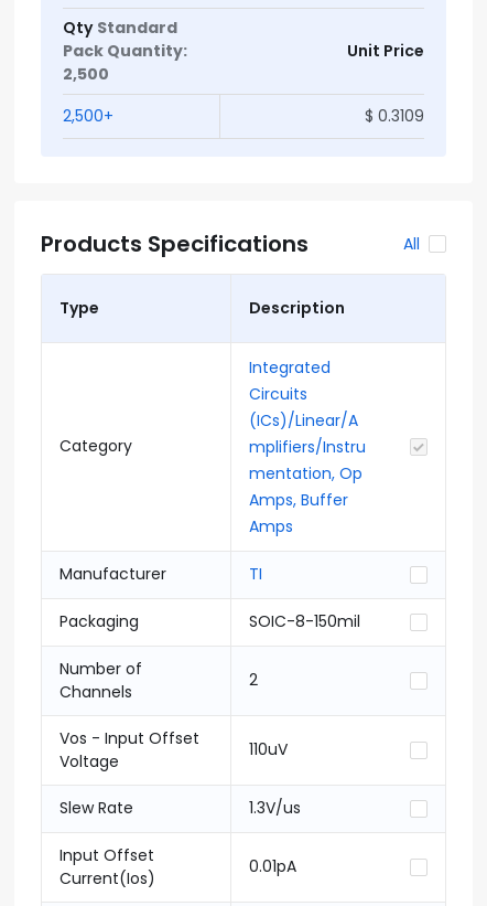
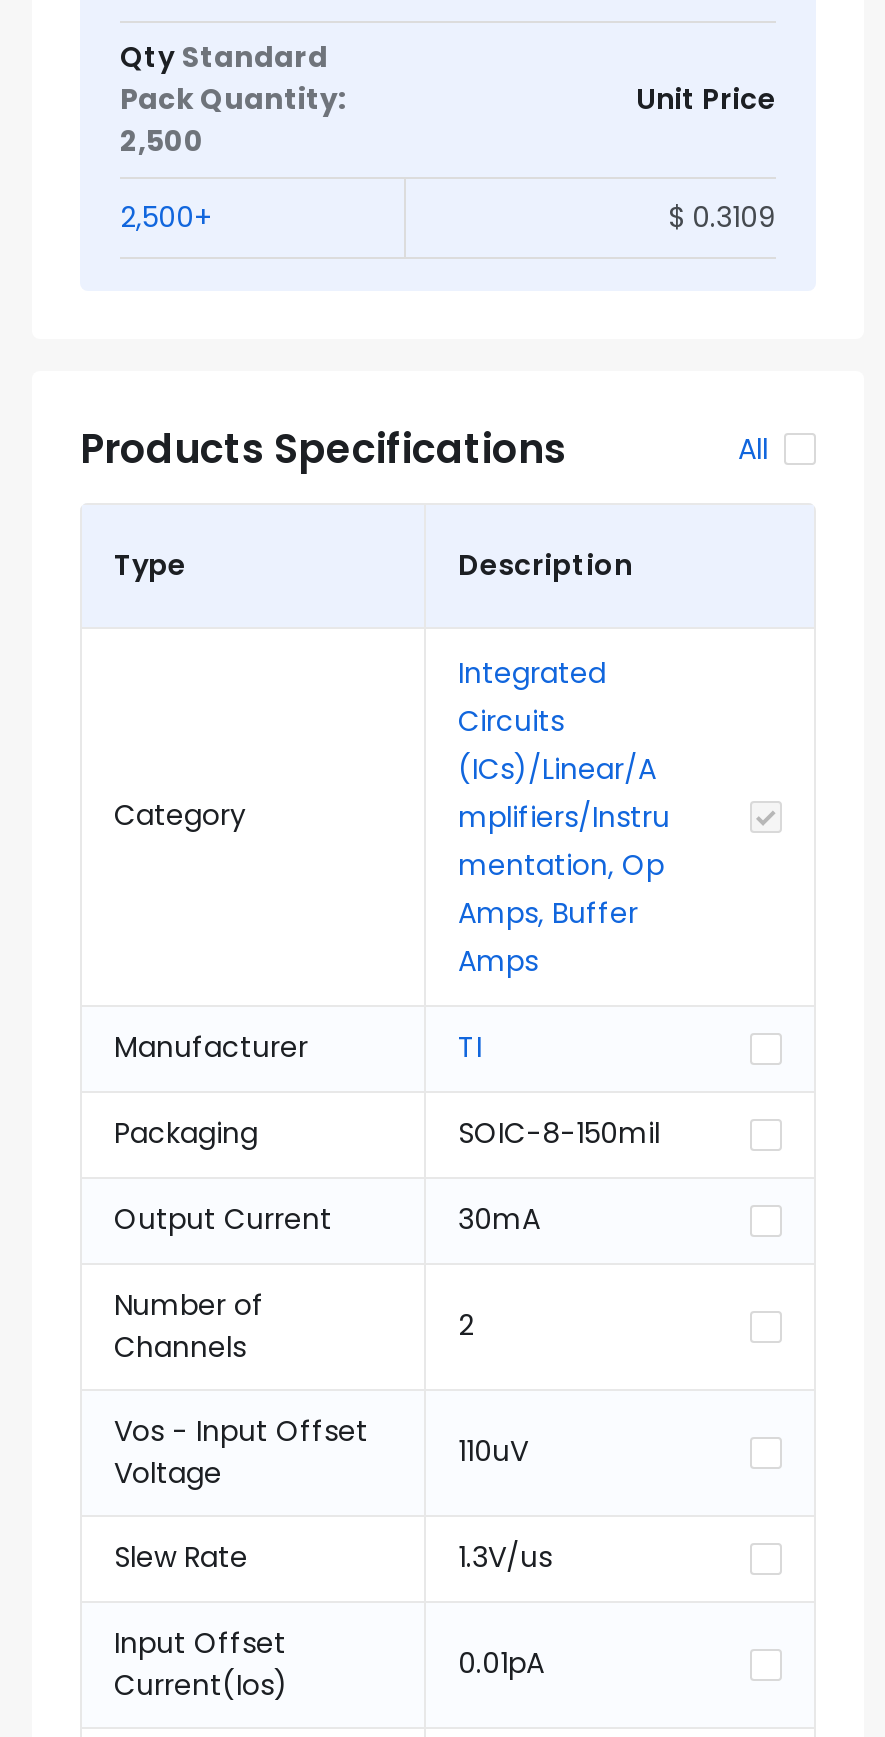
+ Output Current
+ 30mA
